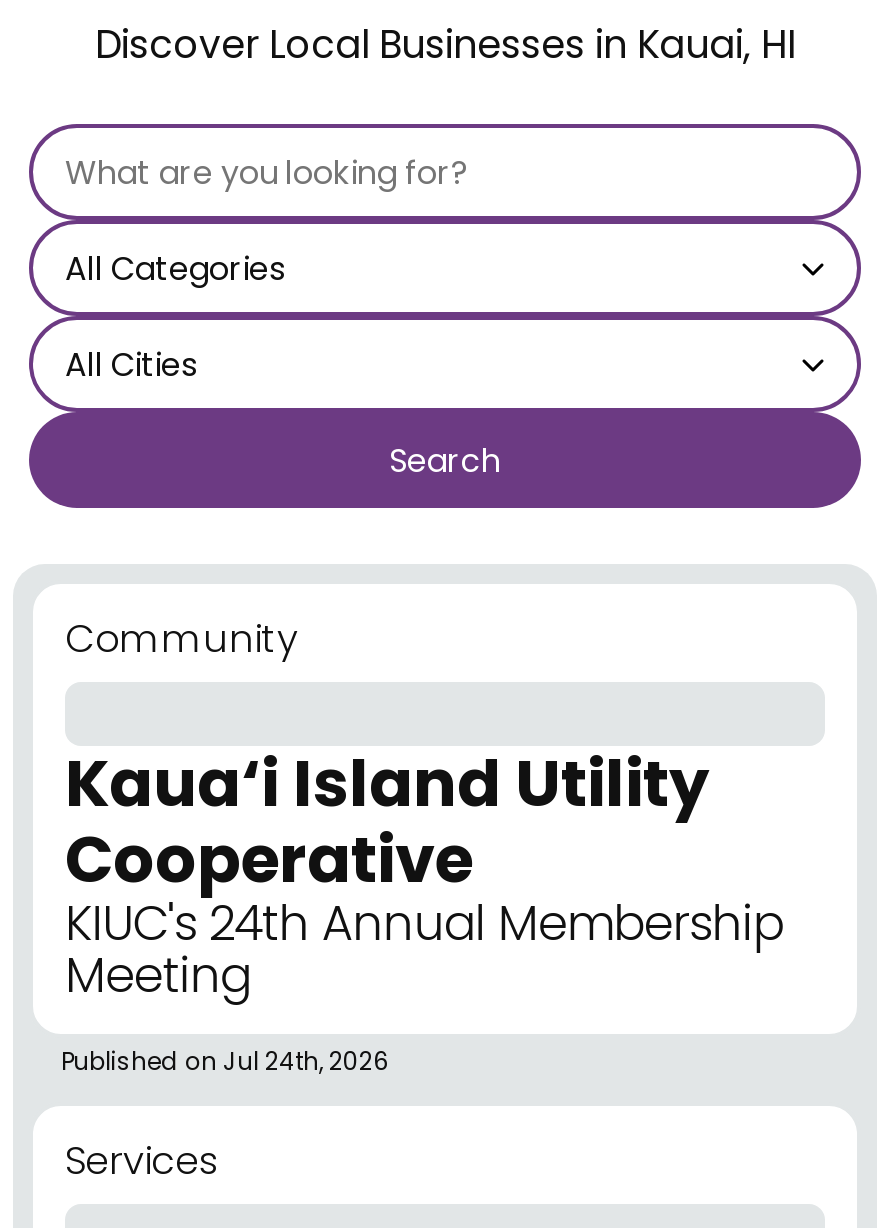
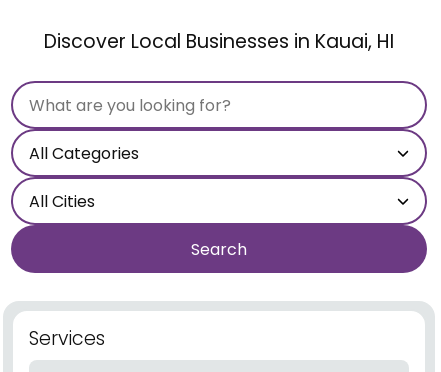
- Community
- Kaua‘i Island Utility
- Cooperative
- KIUC's 24th Annual Membership
- Meeting
- Published on Jul 24th, 2026
